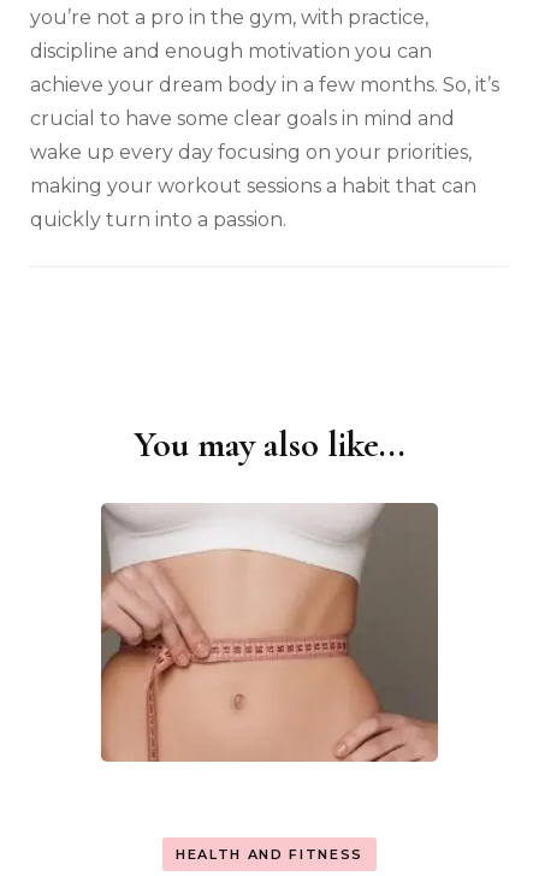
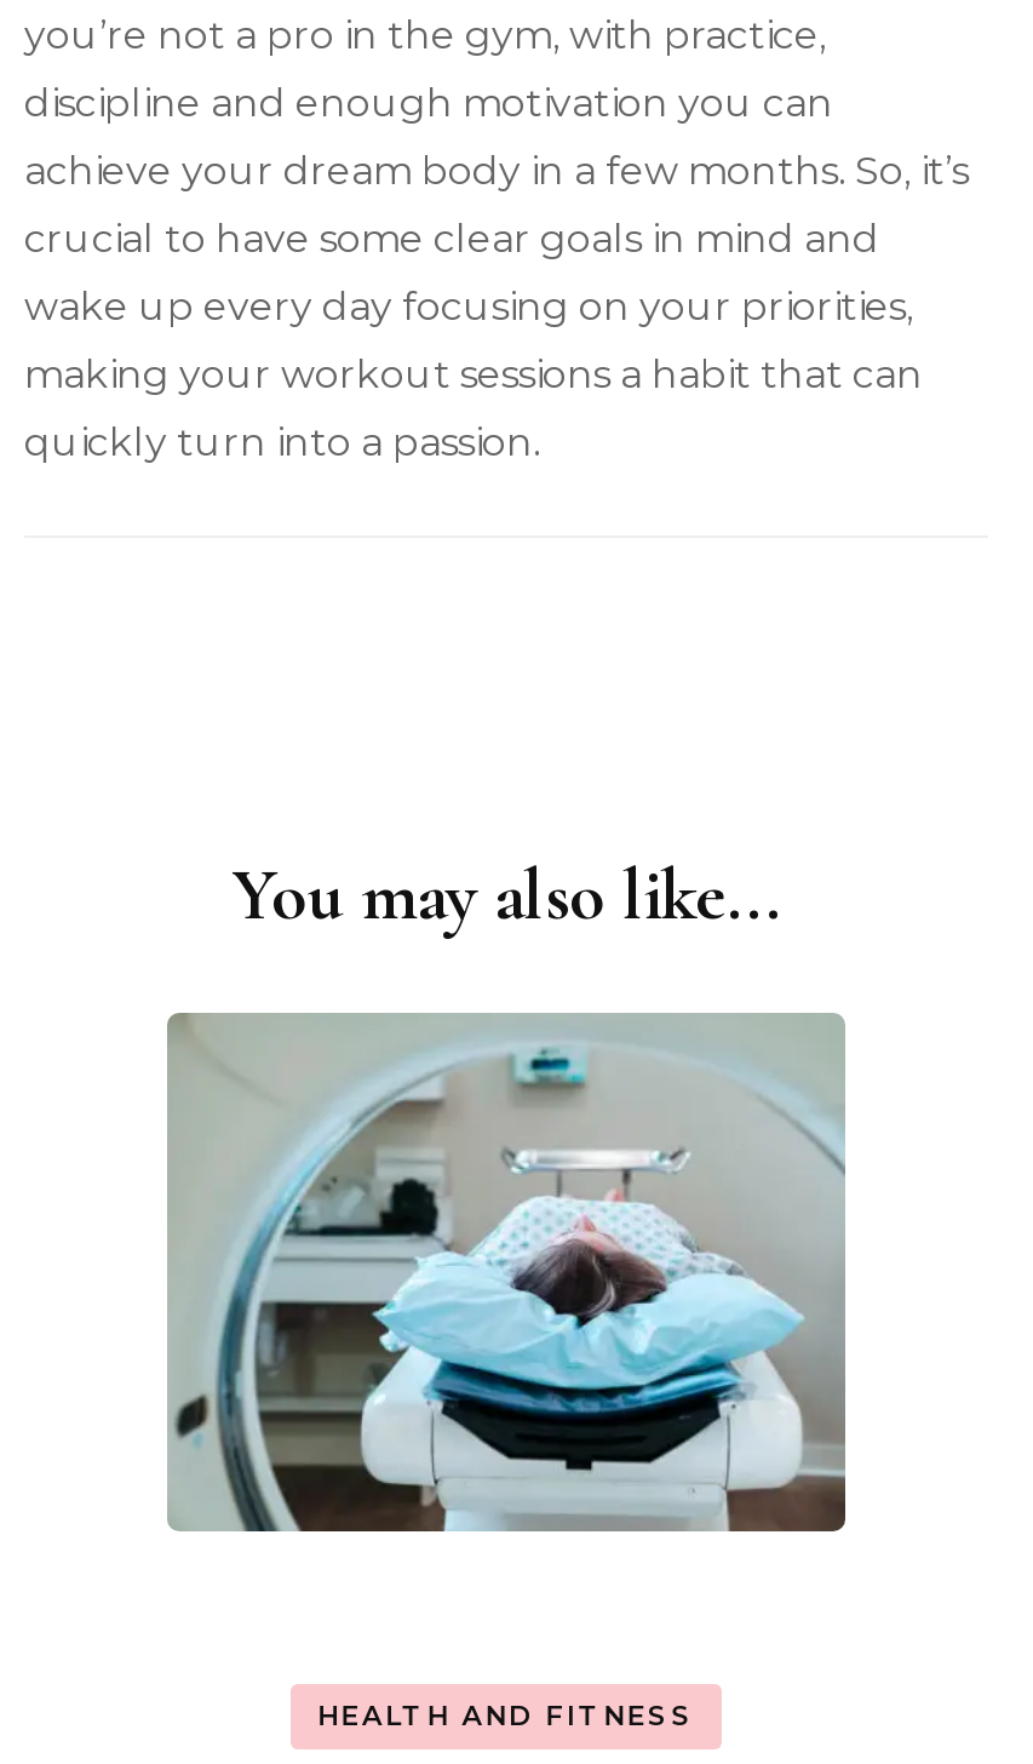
- [image]
+ [image]
